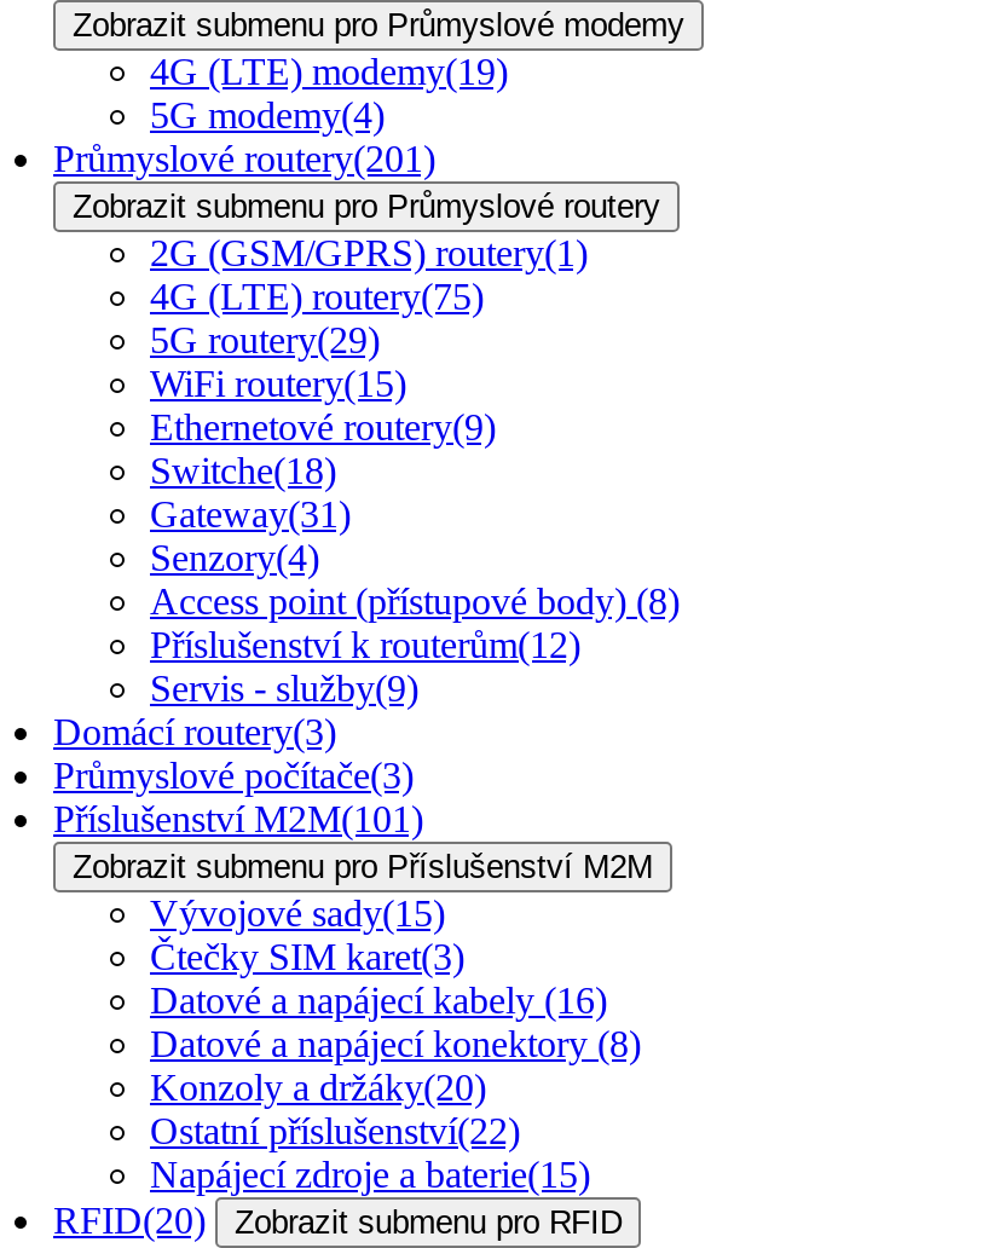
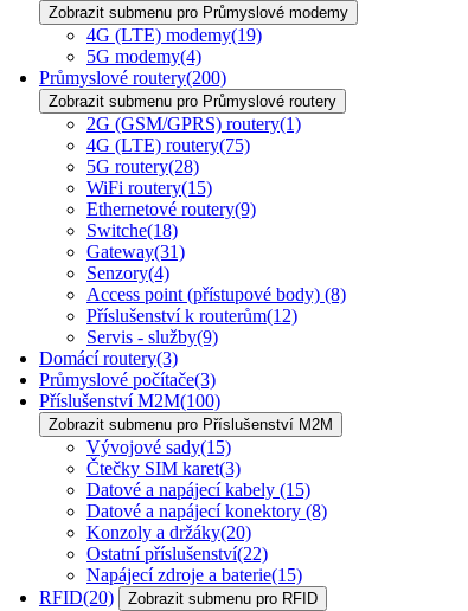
- Průmyslové routery(201)
+ Průmyslové routery(200)

- 5G routery(29)
+ 5G routery(28)

- Příslušenství M2M(101)
+ Příslušenství M2M(100)

- Datové a napájecí kabely (16)
+ Datové a napájecí kabely (15)
